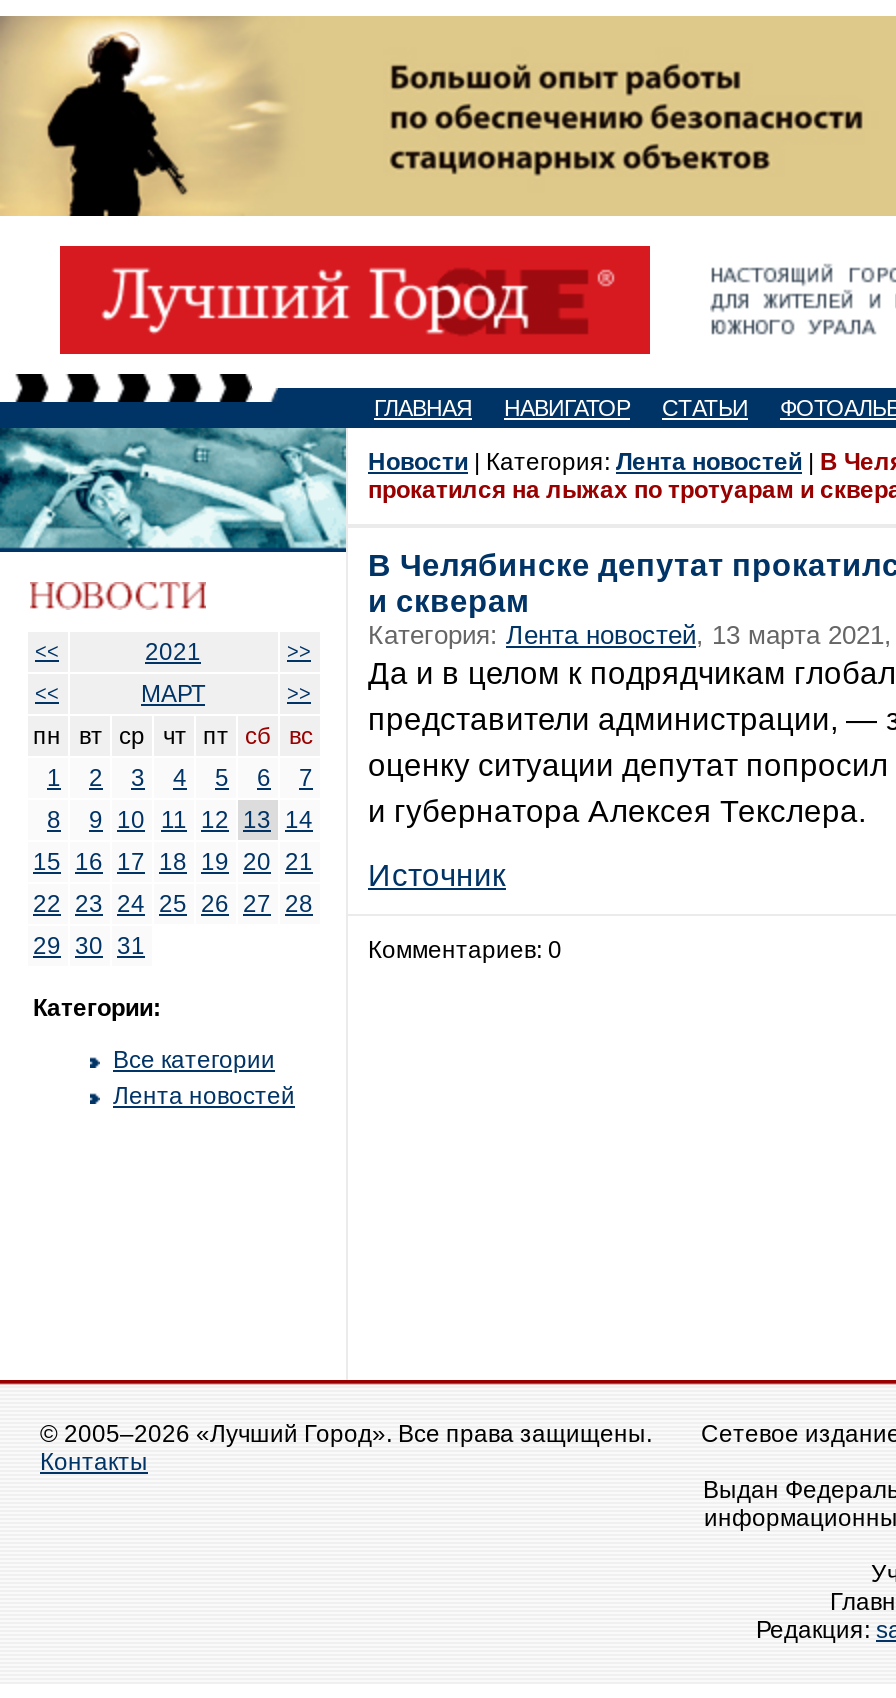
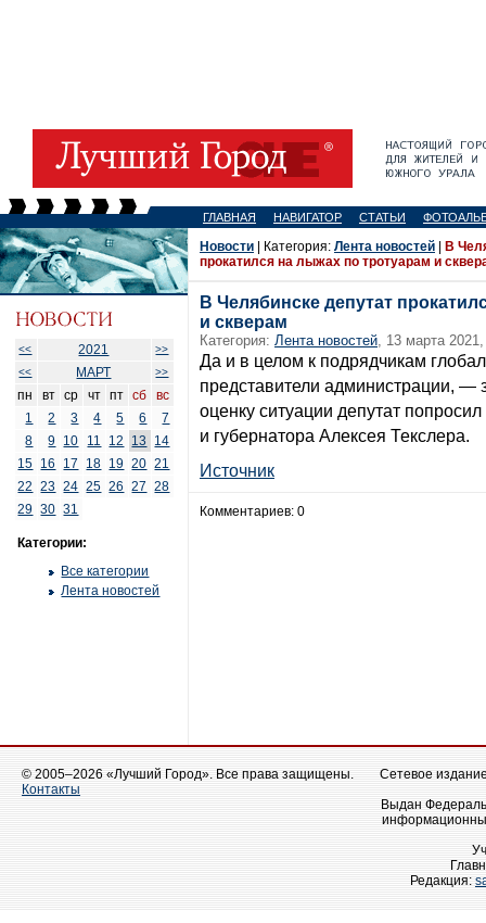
- [image]
